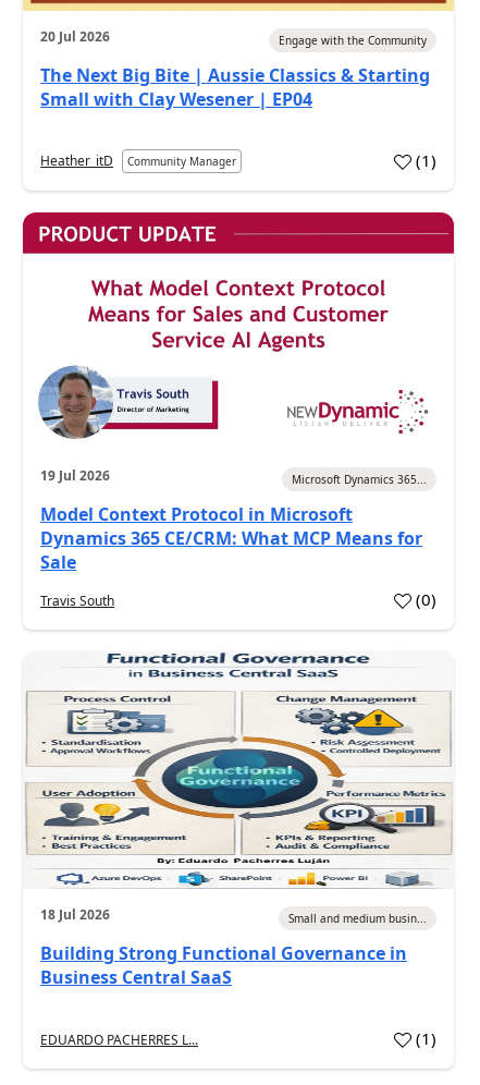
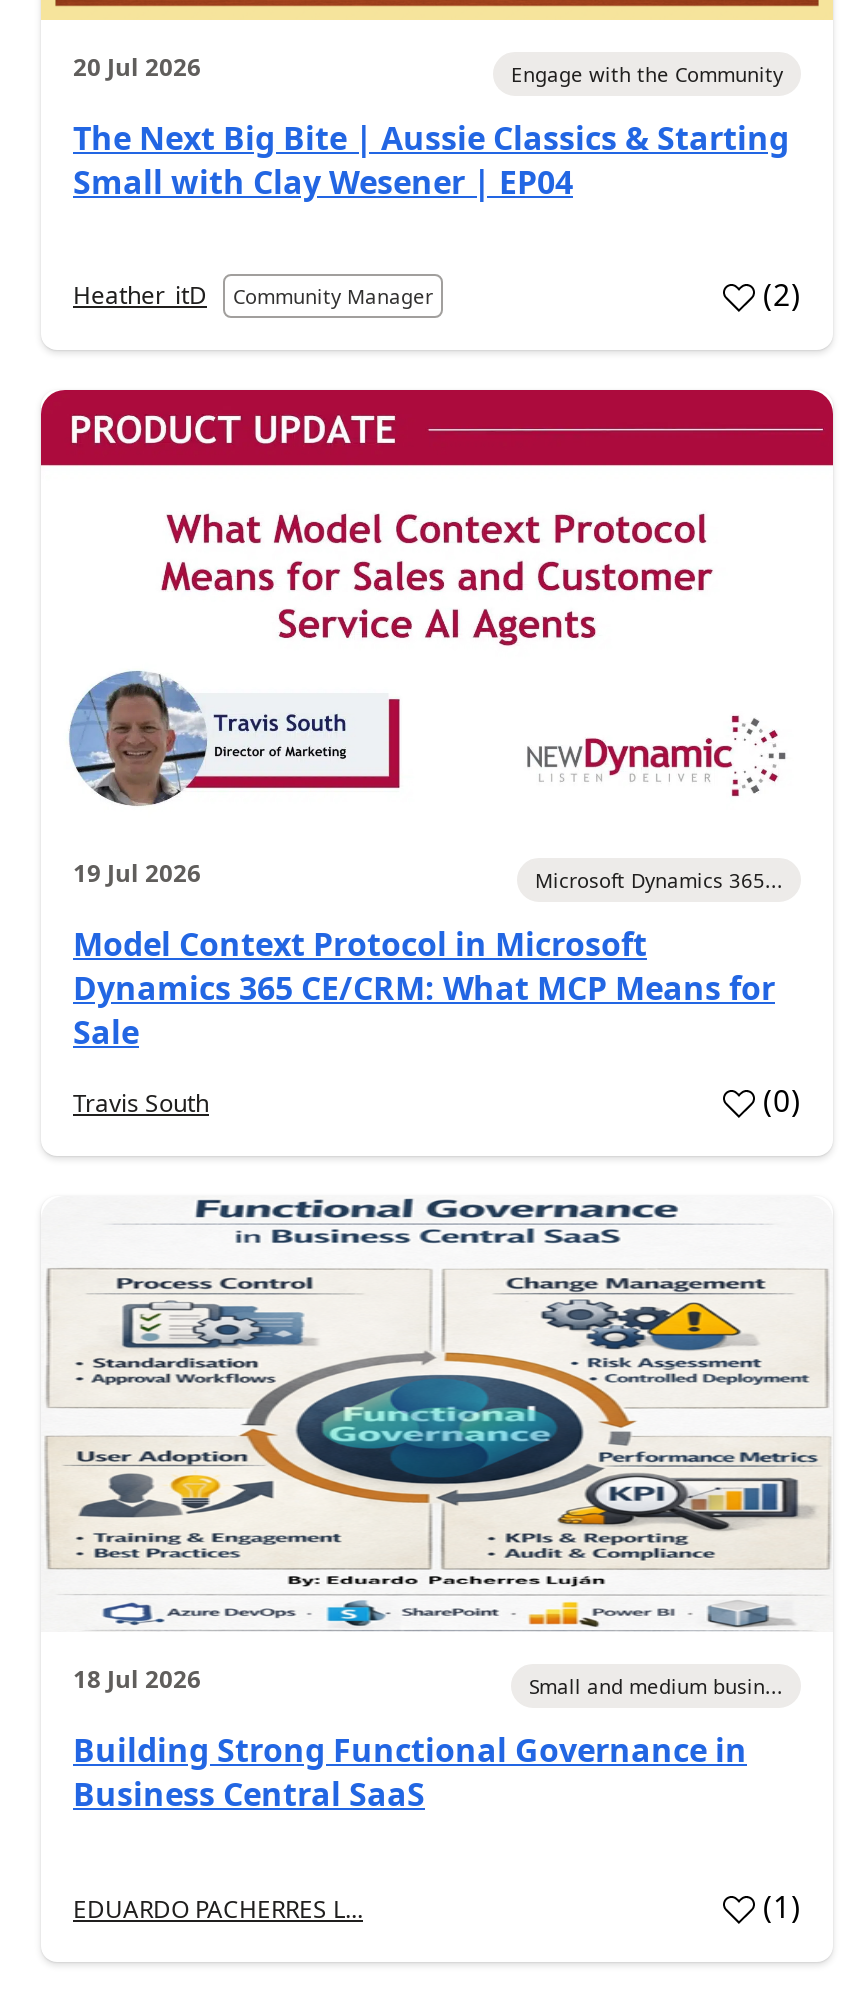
- (1)
+ (2)
